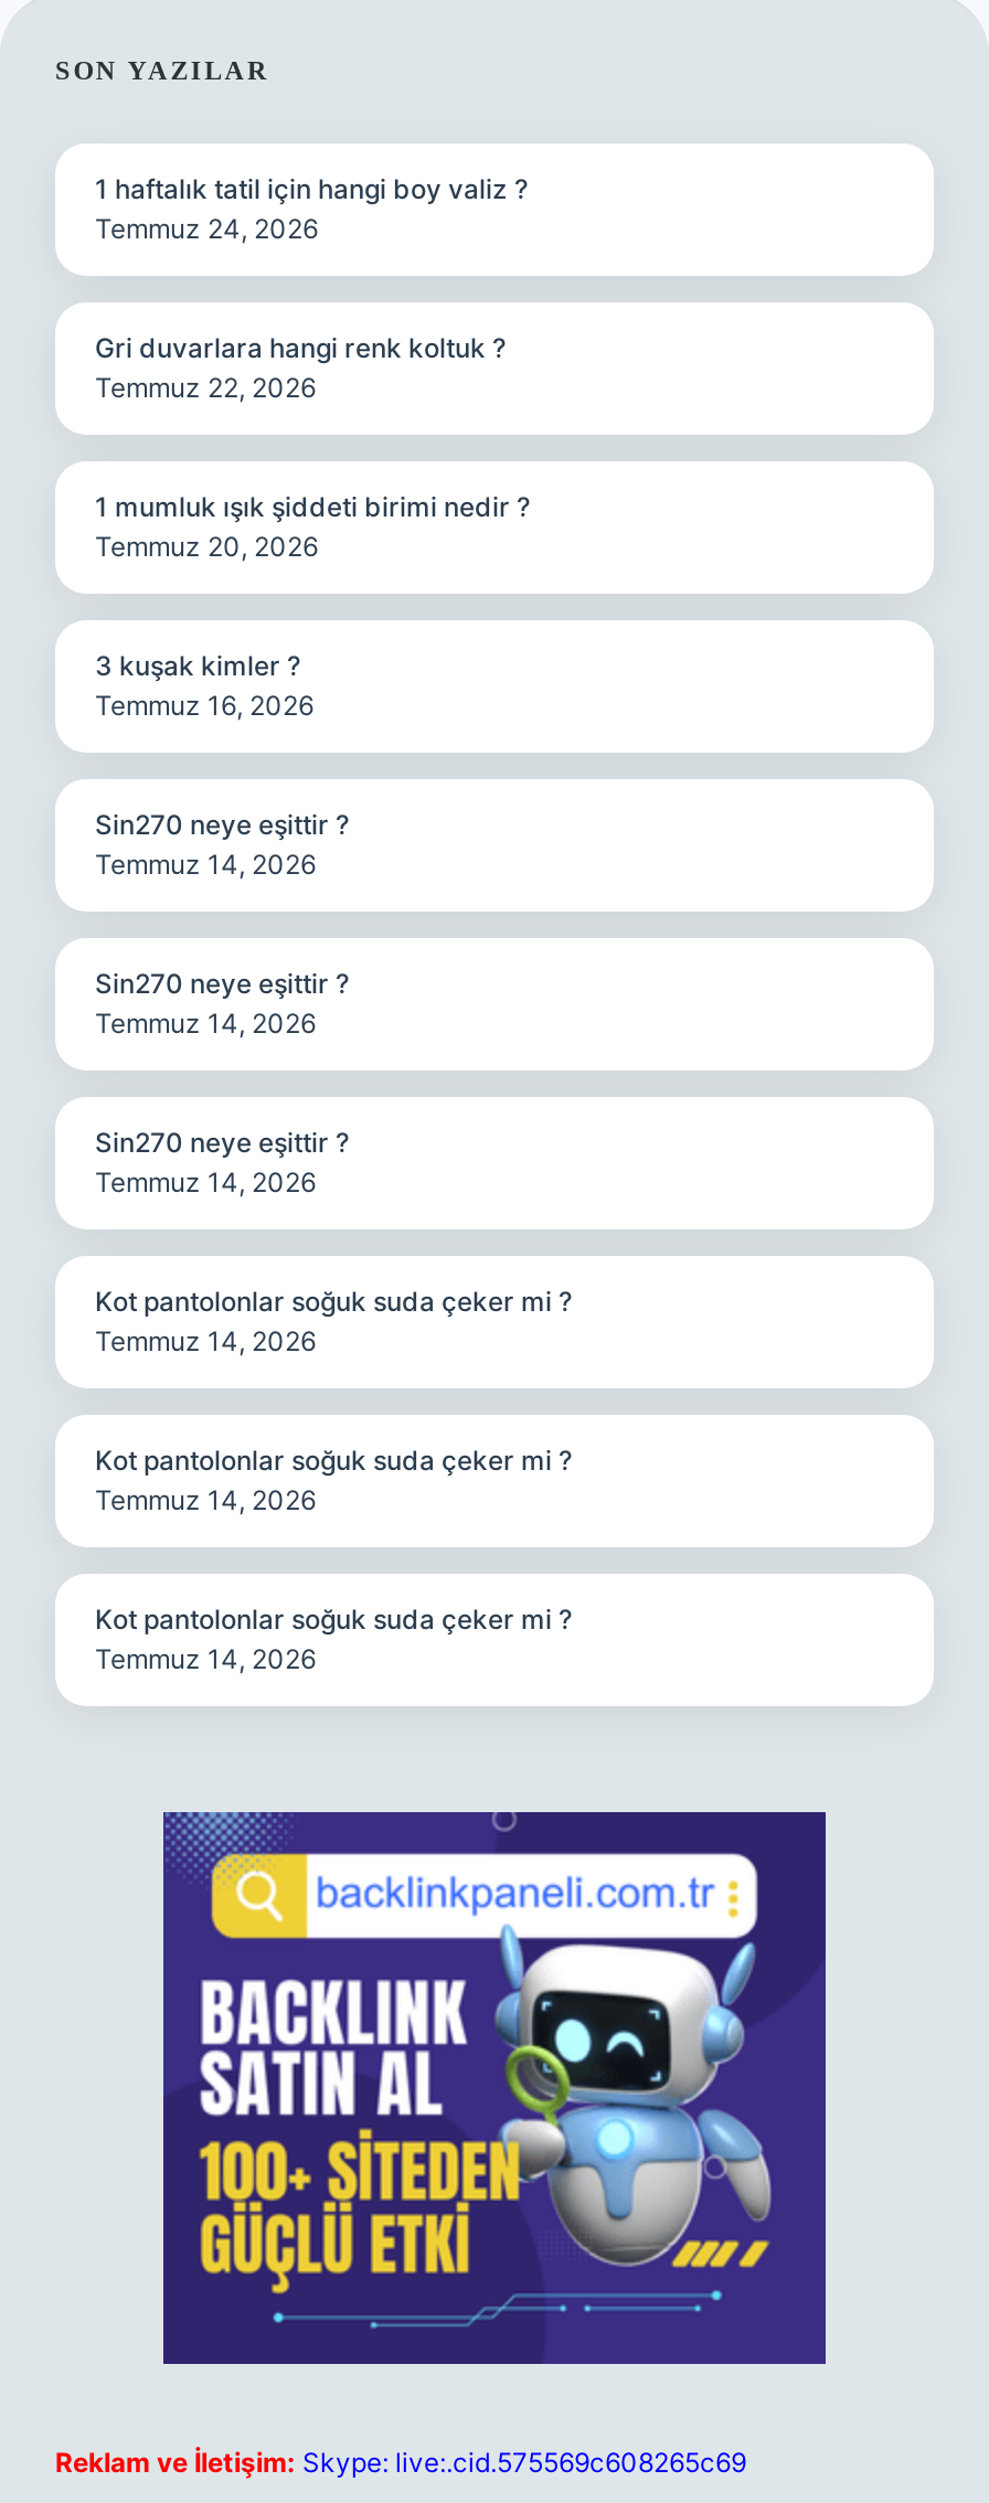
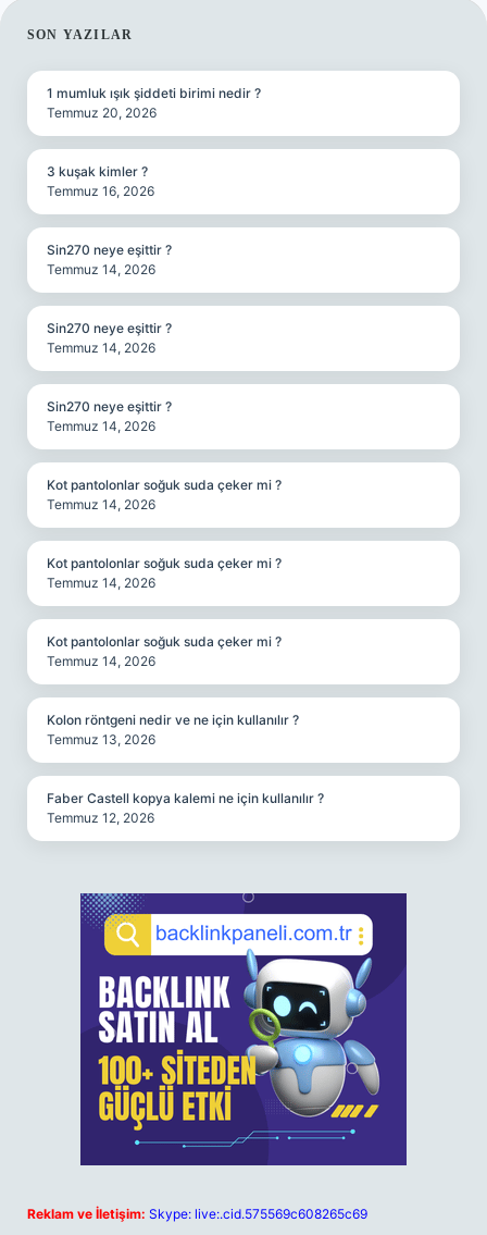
- 1 haftalık tatil için hangi boy valiz ?
- Temmuz 24, 2026

- Gri duvarlara hangi renk koltuk ?
- Temmuz 22, 2026

moved up: 1 mumluk ışık şiddeti birimi nedir ? | Temmuz 20, 2026 | 3 kuşak kimler ? | ... | Kot pantolonlar soğuk suda çeker mi ? | Temmuz 14, 2026

+ Kolon röntgeni nedir ve ne için kullanılır ?
+ Temmuz 13, 2026

+ Faber Castell kopya kalemi ne için kullanılır ?
+ Temmuz 12, 2026
